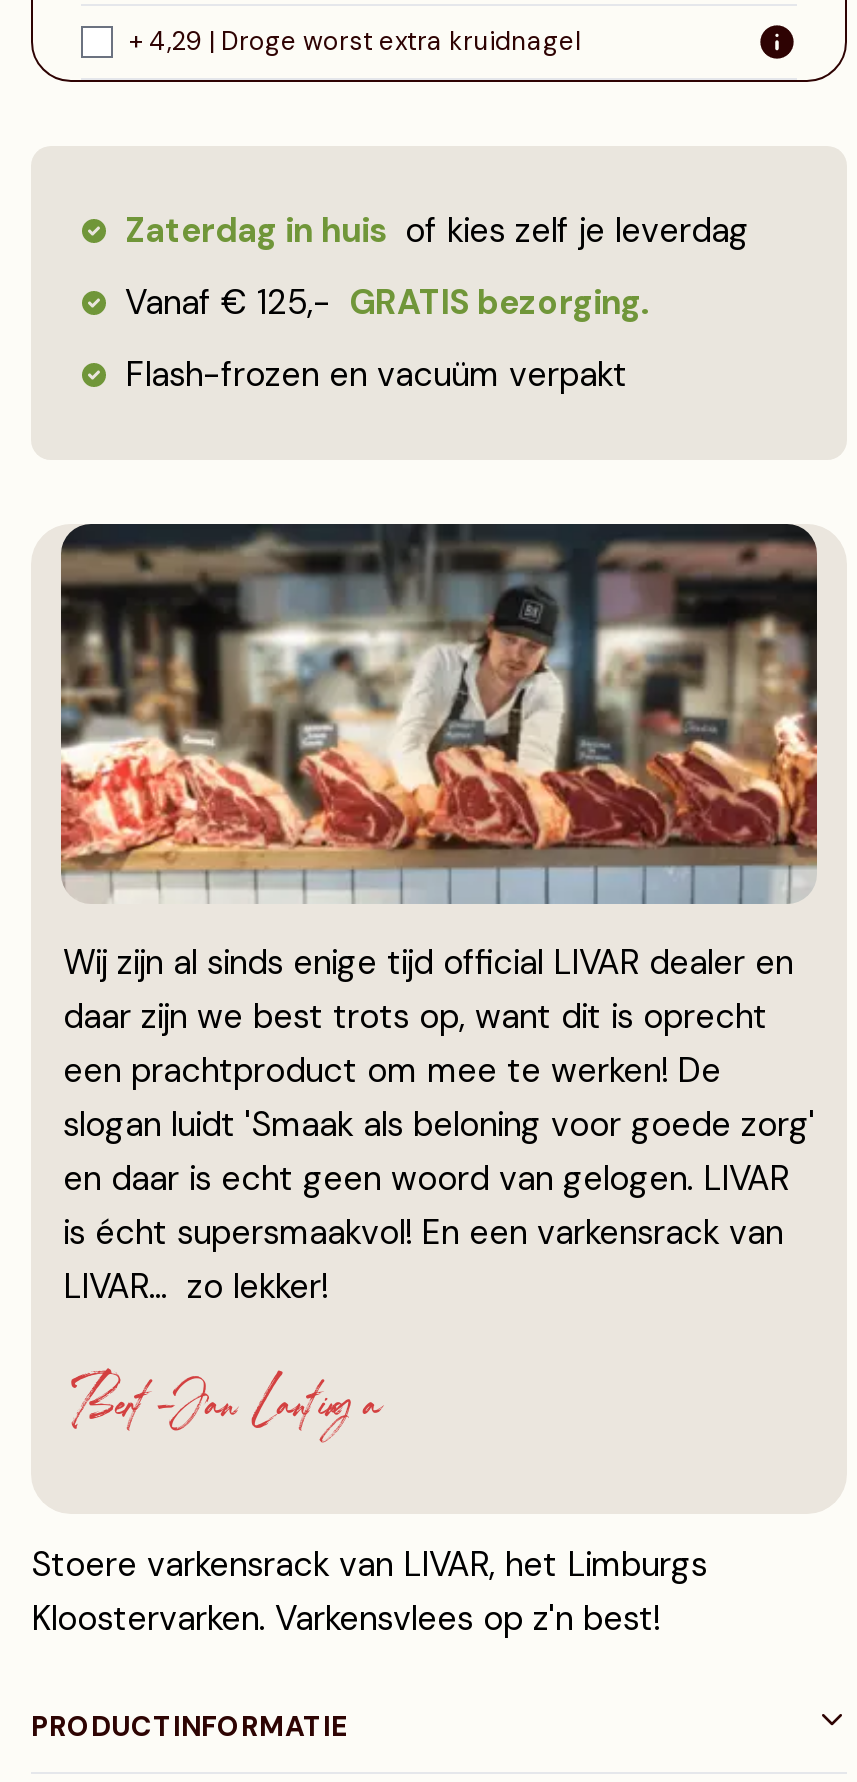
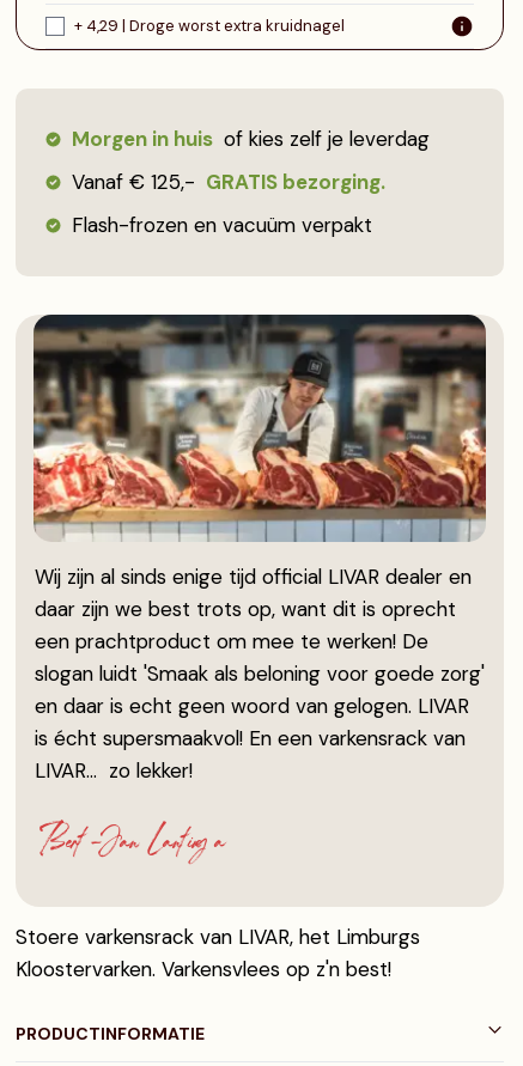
- Zaterdag in huis of kies zelf je leverdag
+ Morgen in huis of kies zelf je leverdag
